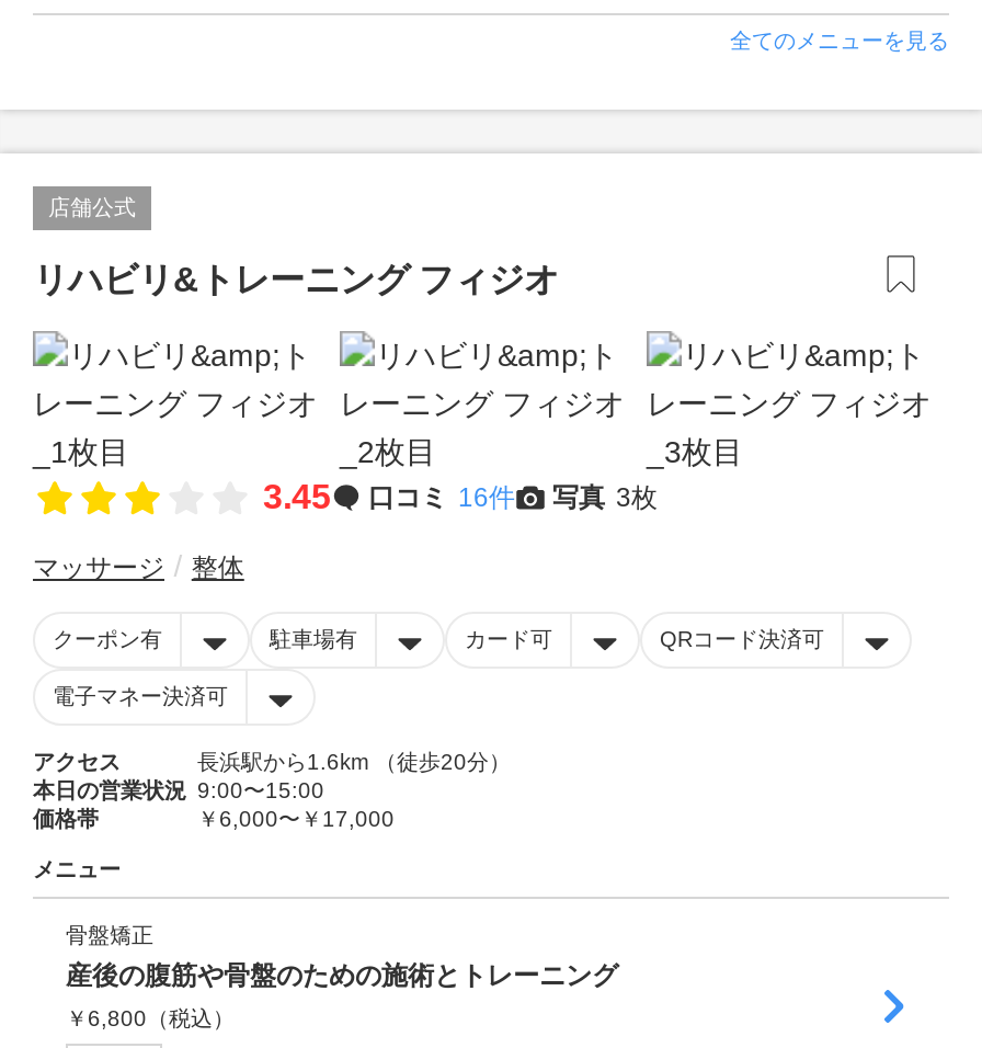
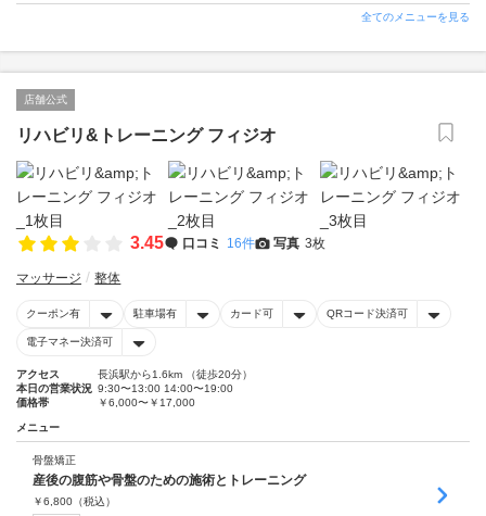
- 本日の営業状況 9:00〜15:00
+ 本日の営業状況 9:30〜13:00 14:00〜19:00
